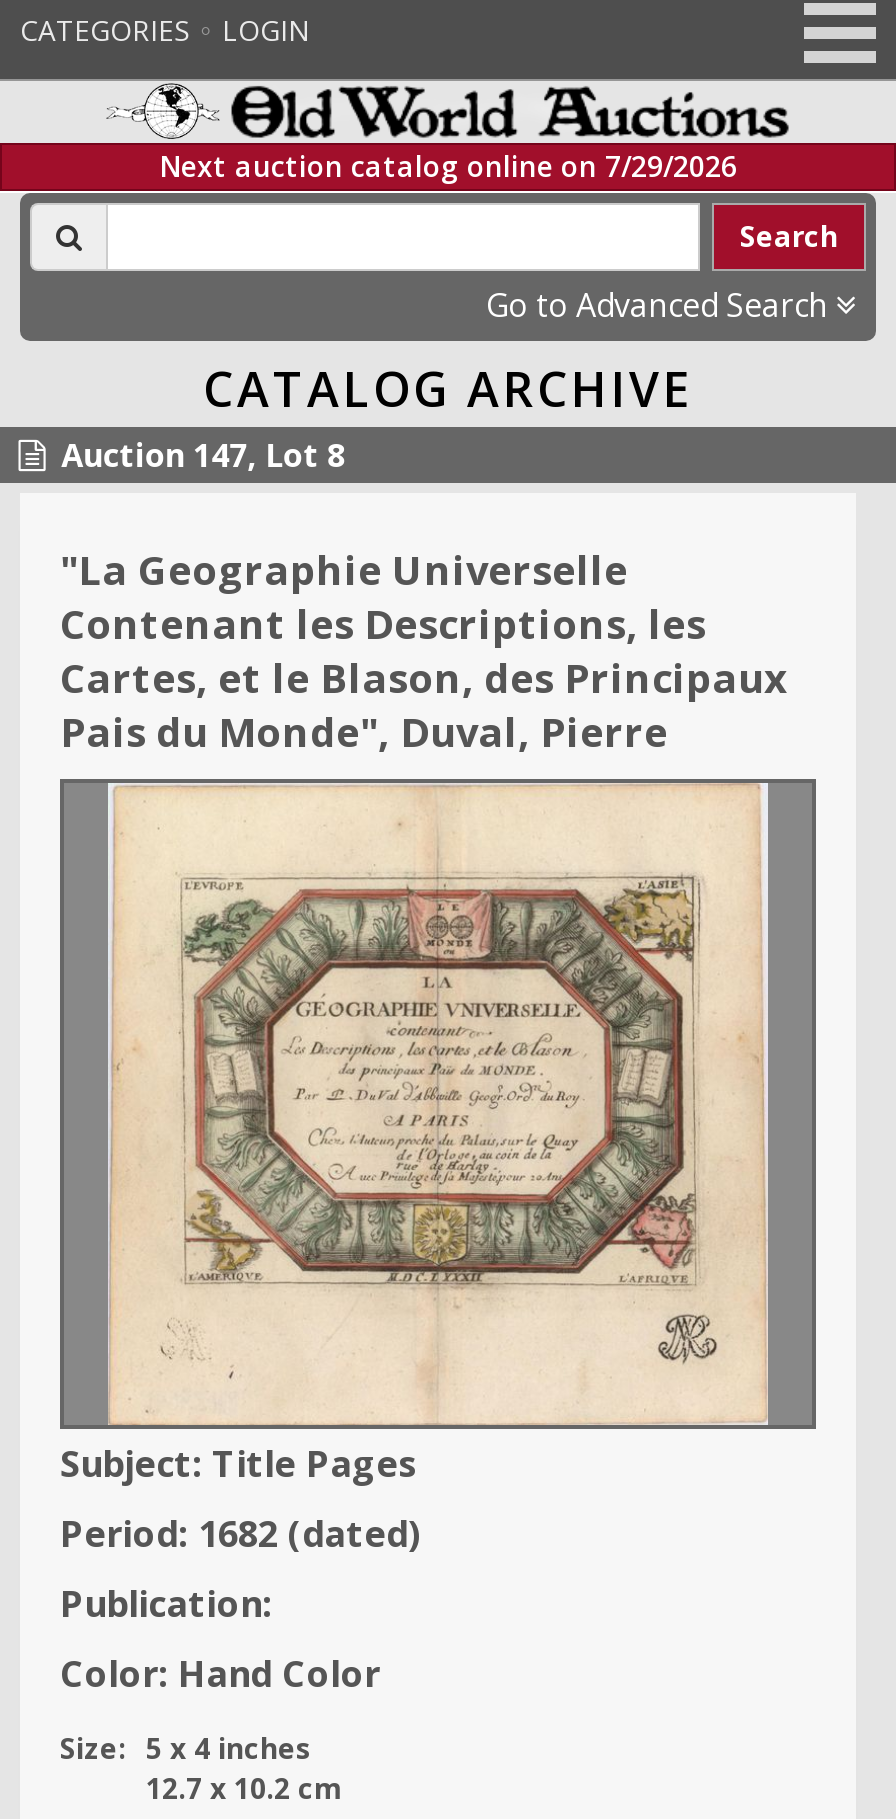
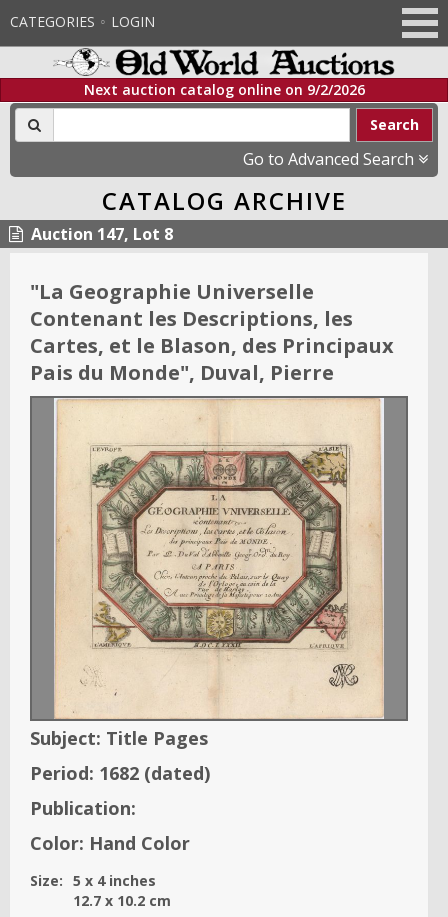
- Next auction catalog online on 7/29/2026
+ Next auction catalog online on 9/2/2026
